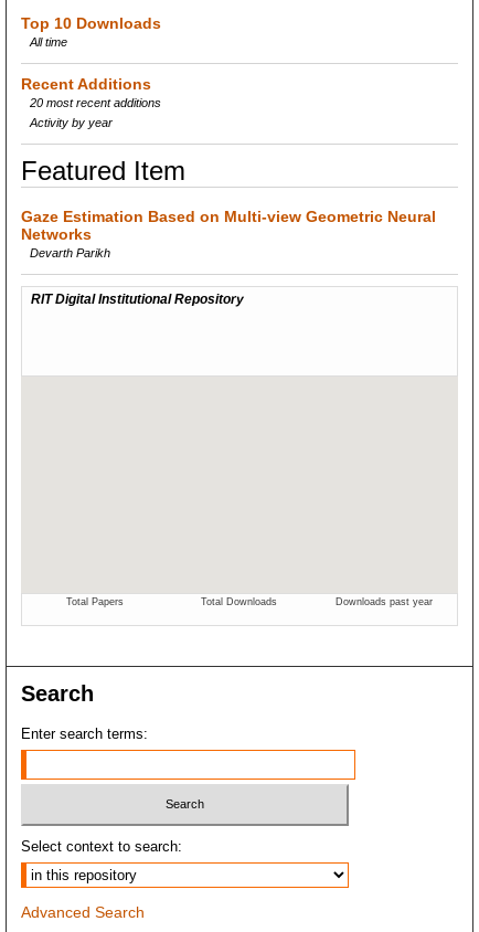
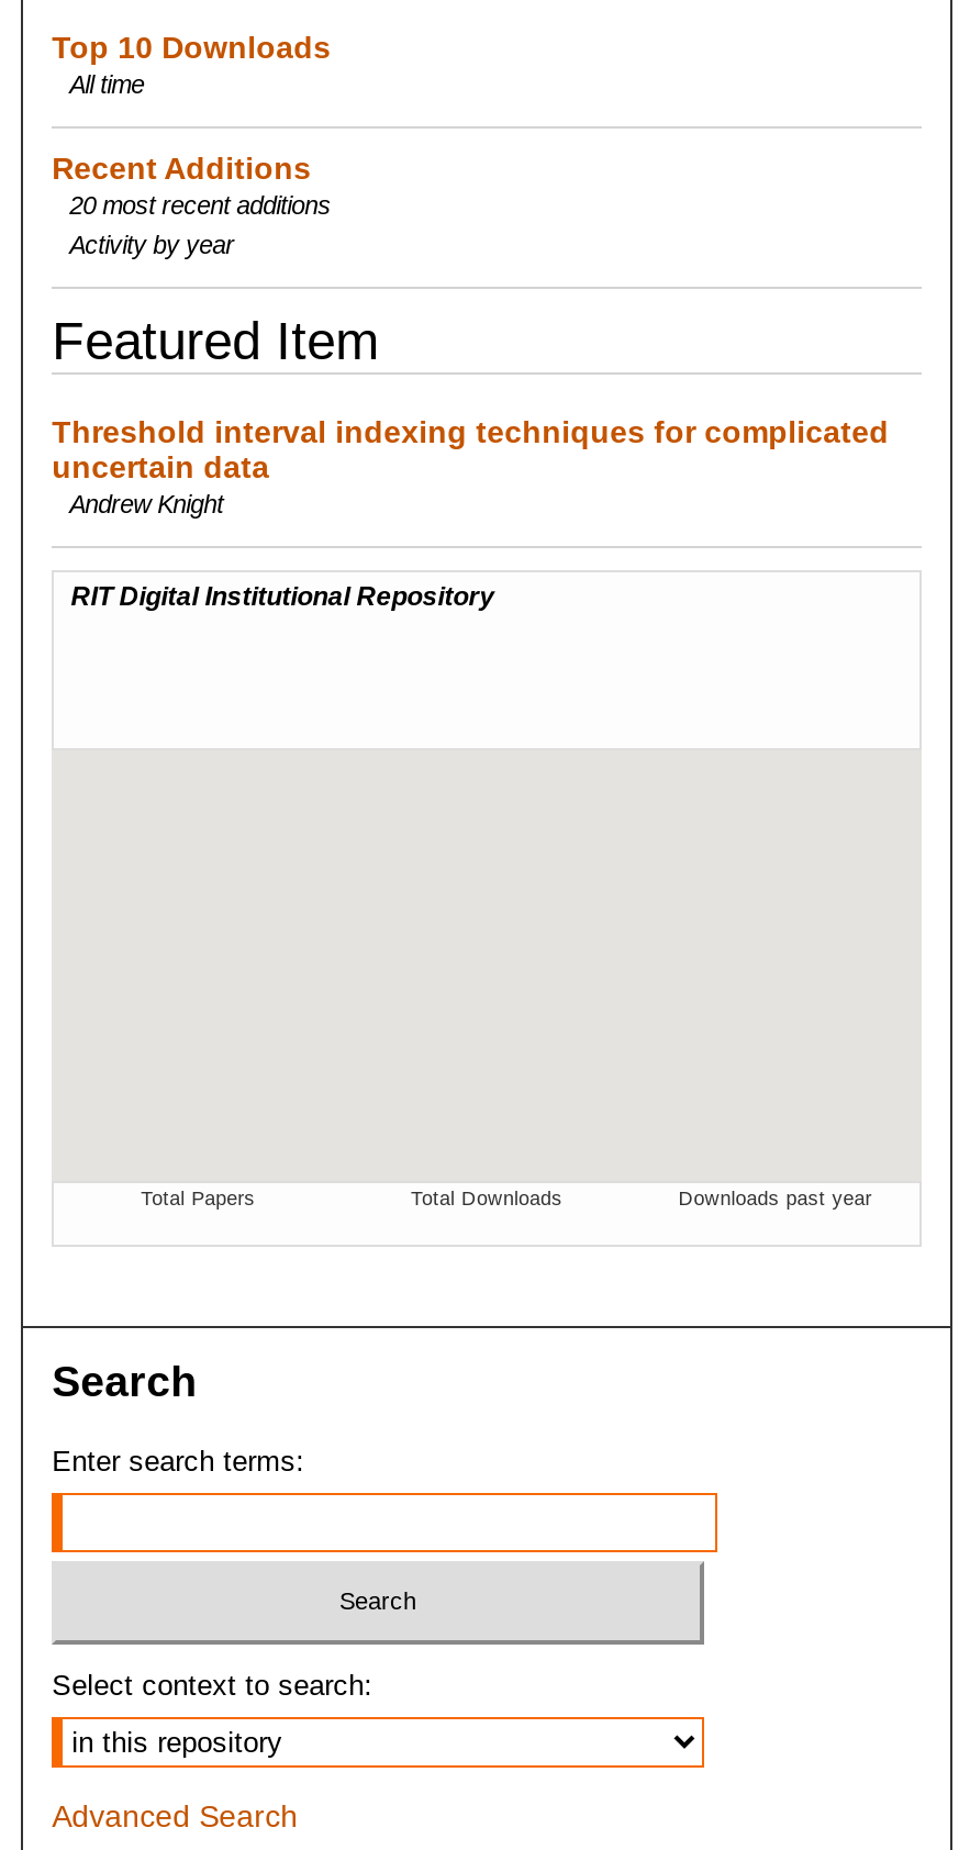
- Gaze Estimation Based on Multi-view Geometric Neural
- Networks
- Devarth Parikh
+ Threshold interval indexing techniques for complicated
+ uncertain data
+ Andrew Knight
